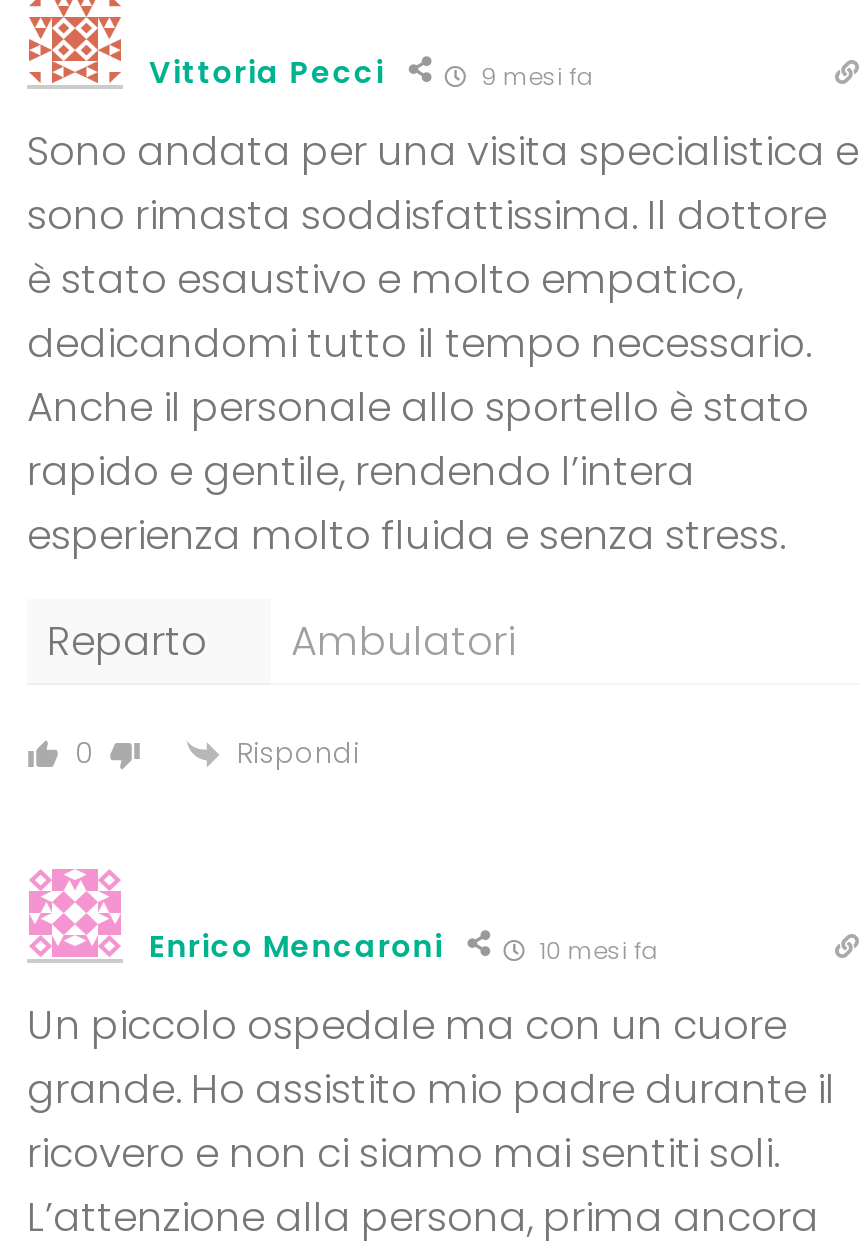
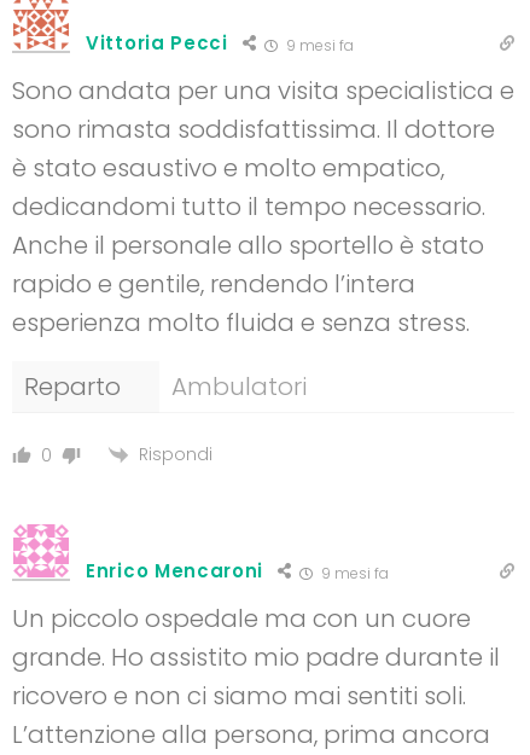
- 10 mesi fa
+ 9 mesi fa
